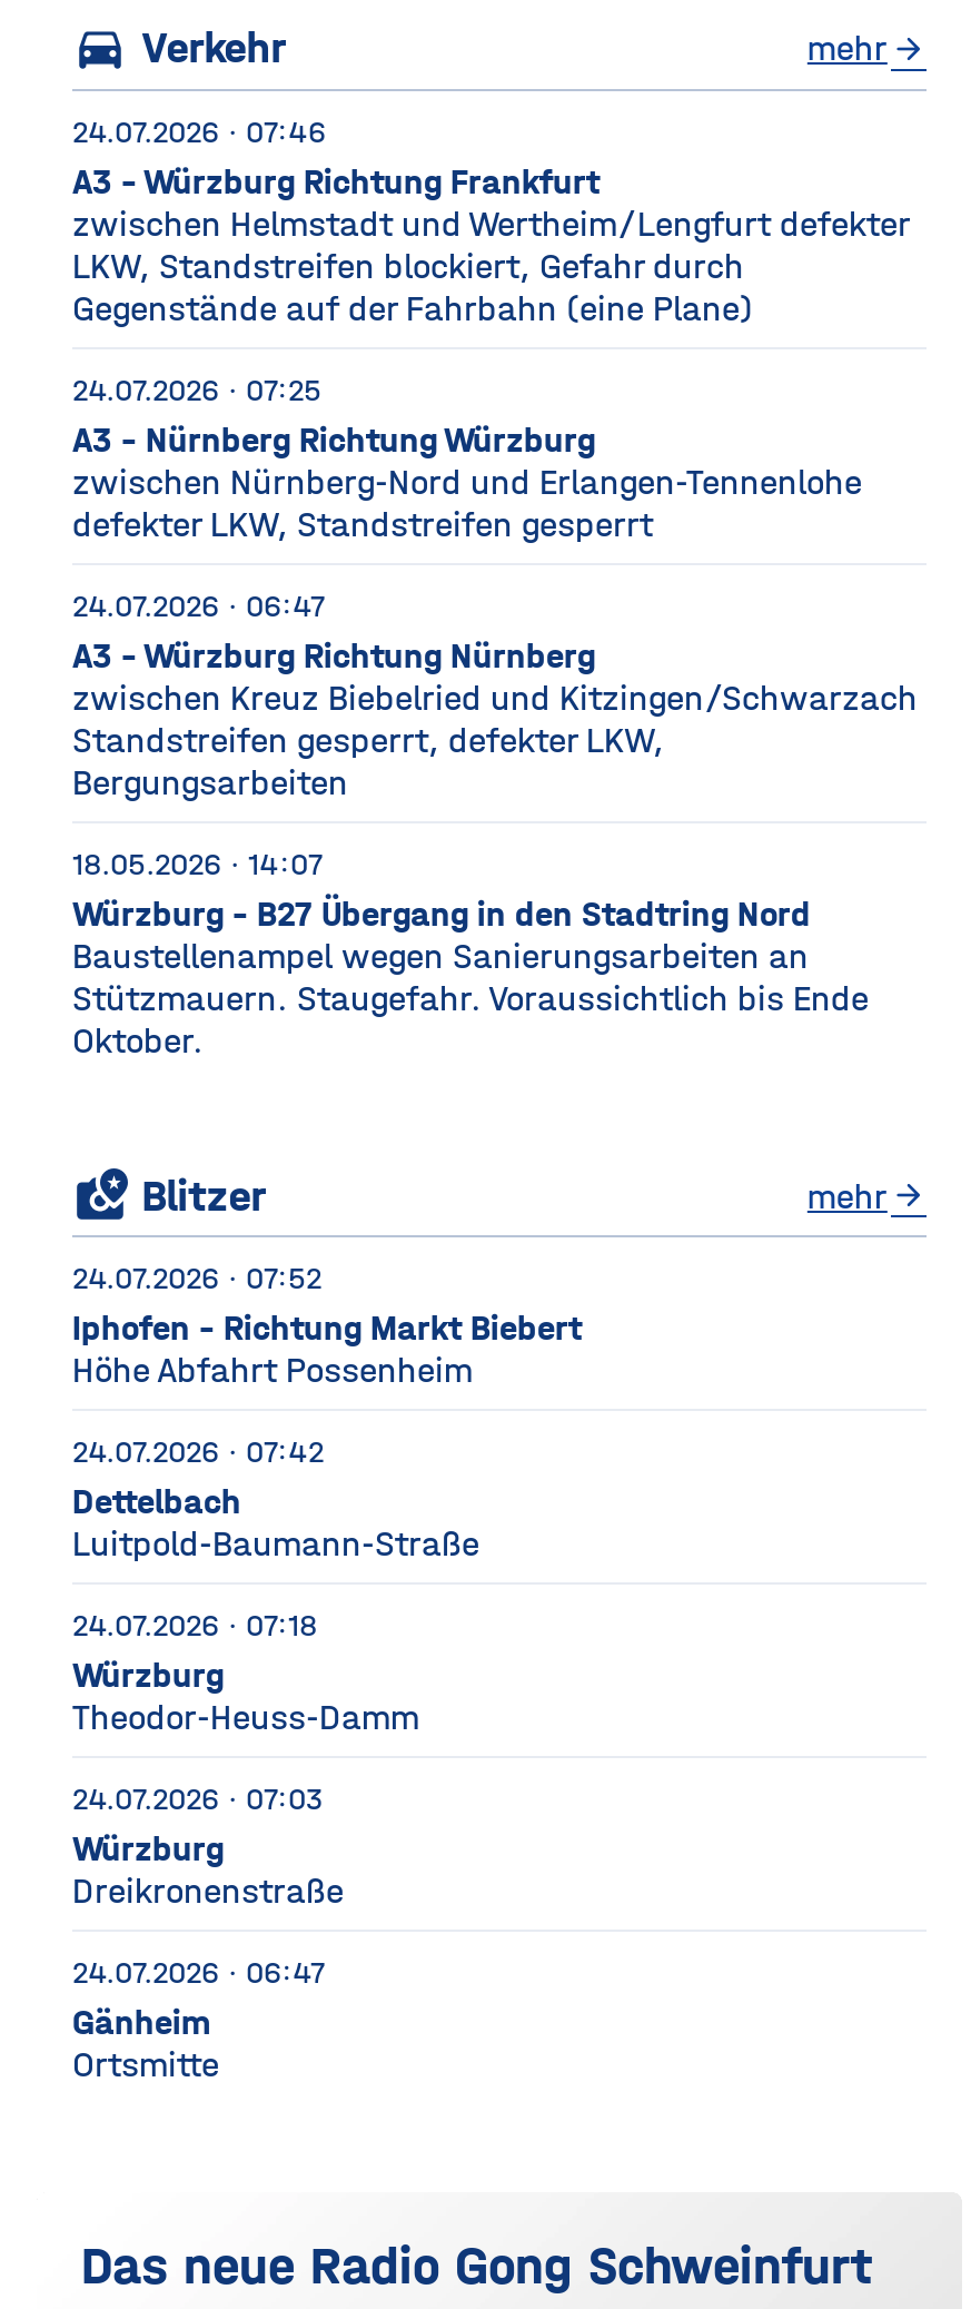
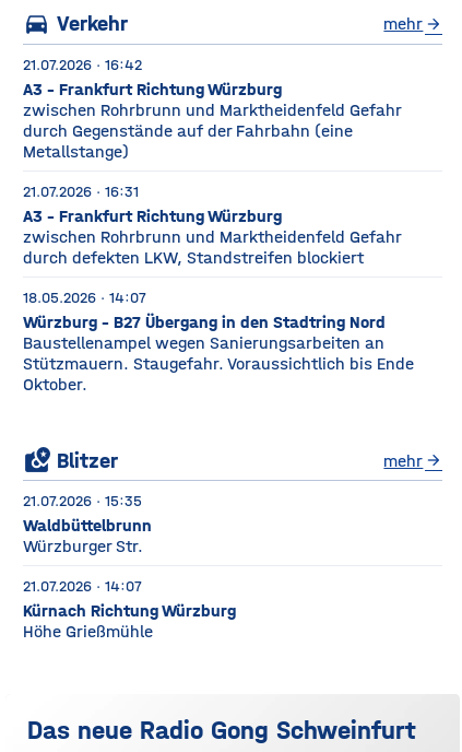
- 24.07.2026 · 07:46
- A3 - Würzburg Richtung Frankfurt
- zwischen Helmstadt und Wertheim/Lengfurt defekter
- LKW, Standstreifen blockiert, Gefahr durch
- Gegenstände auf der Fahrbahn (eine Plane)
- 24.07.2026 · 07:25
- A3 - Nürnberg Richtung Würzburg
- zwischen Nürnberg-Nord und Erlangen-Tennenlohe
- defekter LKW, Standstreifen gesperrt
- 24.07.2026 · 06:47
- A3 - Würzburg Richtung Nürnberg
- zwischen Kreuz Biebelried und Kitzingen/Schwarzach
- Standstreifen gesperrt, defekter LKW,
- Bergungsarbeiten
+ 21.07.2026 · 16:42
+ A3 - Frankfurt Richtung Würzburg
+ zwischen Rohrbrunn und Marktheidenfeld Gefahr
+ durch Gegenstände auf der Fahrbahn (eine
+ Metallstange)
+ 21.07.2026 · 16:31
+ A3 - Frankfurt Richtung Würzburg
+ zwischen Rohrbrunn und Marktheidenfeld Gefahr
+ durch defekten LKW, Standstreifen blockiert

- 24.07.2026 · 07:52
- Iphofen - Richtung Markt Biebert
- Höhe Abfahrt Possenheim
- 24.07.2026 · 07:42
- Dettelbach
- Luitpold-Baumann-Straße
- 24.07.2026 · 07:18
- Würzburg
- Theodor-Heuss-Damm
- 24.07.2026 · 07:03
- Würzburg
- Dreikronenstraße
- 24.07.2026 · 06:47
- Gänheim
- Ortsmitte
+ 21.07.2026 · 15:35
+ Waldbüttelbrunn
+ Würzburger Str.
+ 21.07.2026 · 14:07
+ Kürnach Richtung Würzburg
+ Höhe Grießmühle
